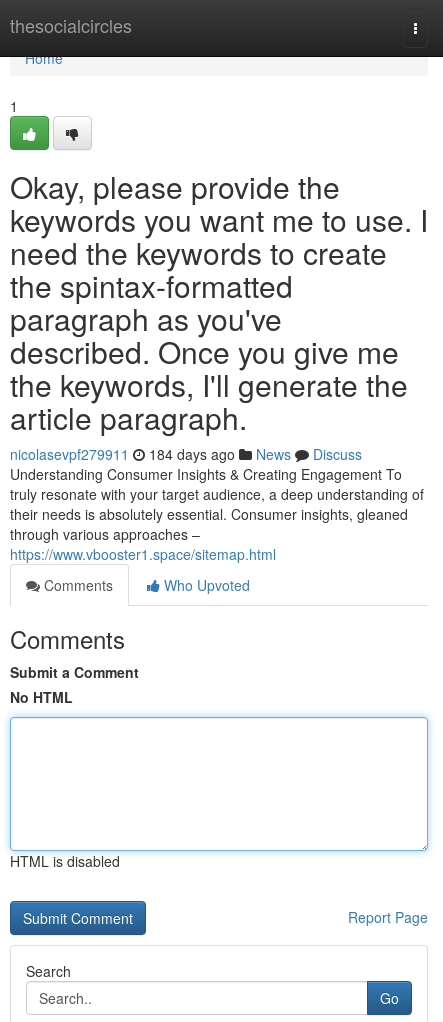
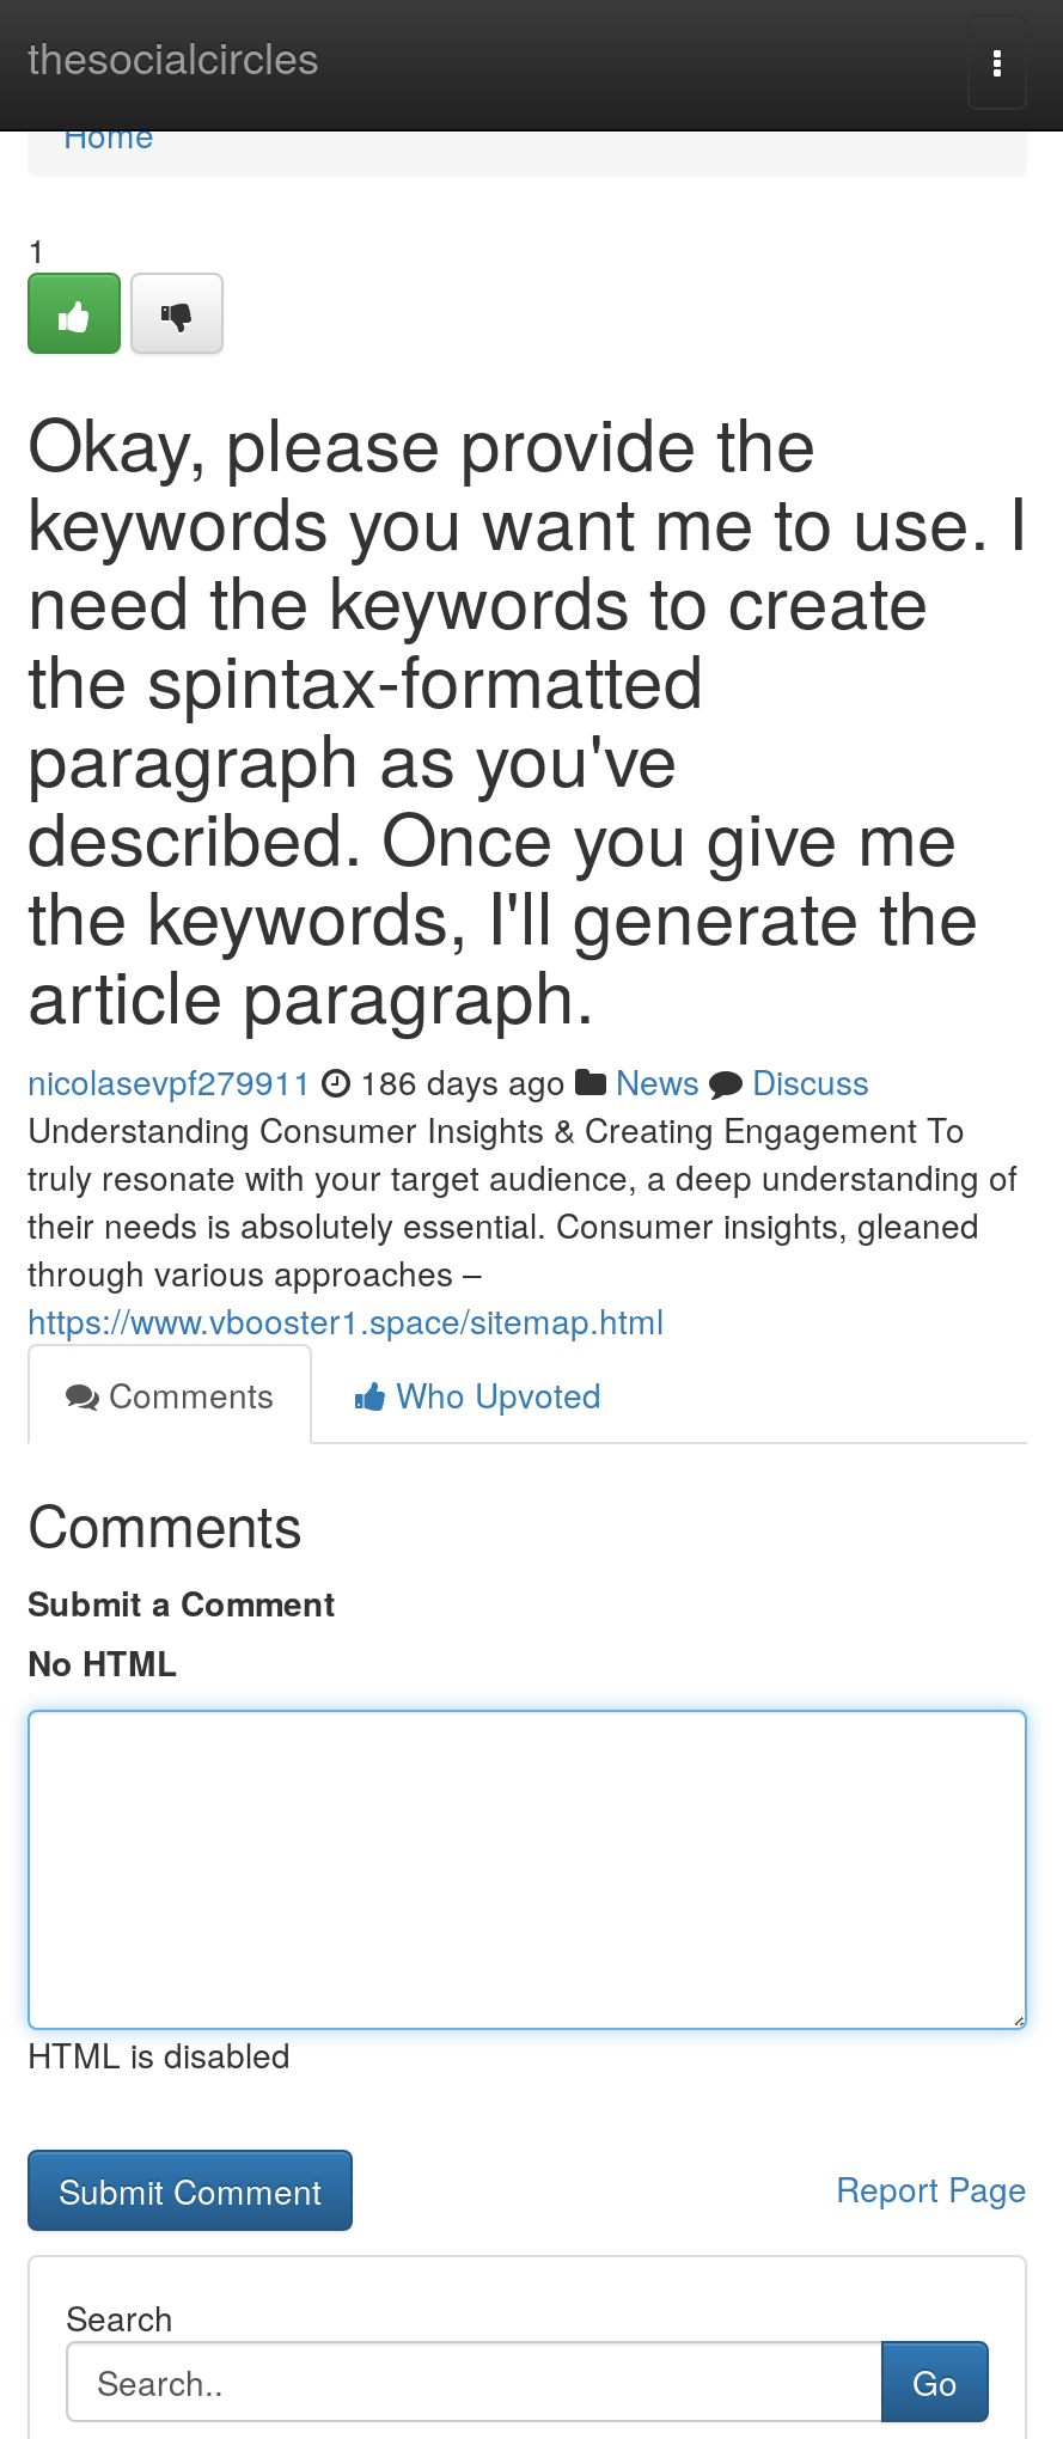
- nicolasevpf279911 184 days ago News Discuss
+ nicolasevpf279911 186 days ago News Discuss
